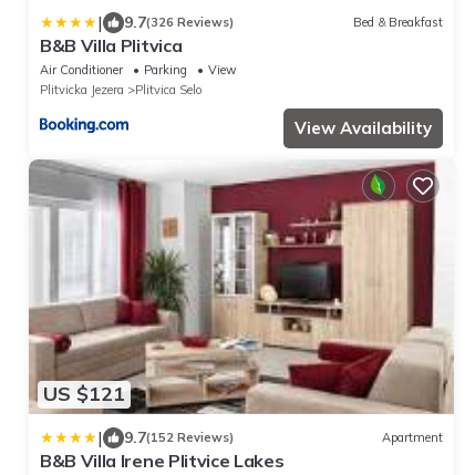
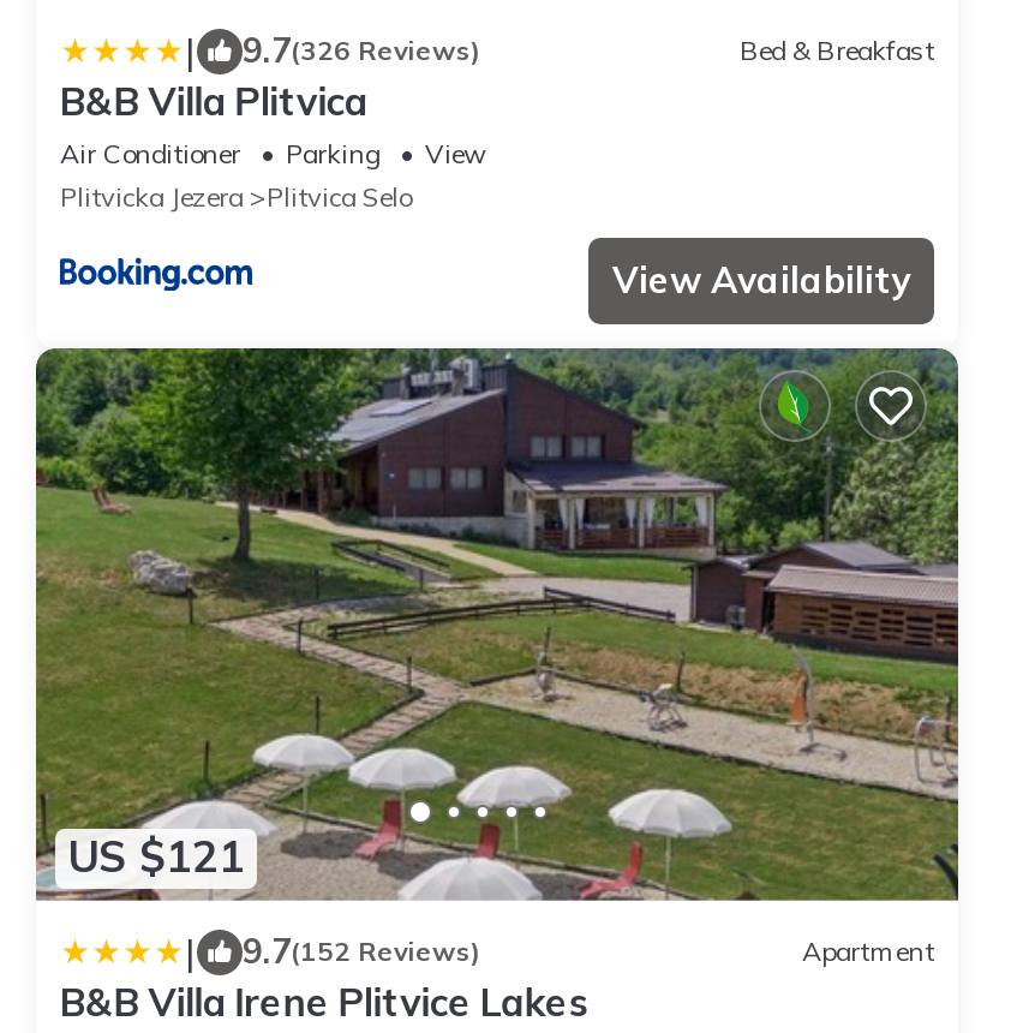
- [image]
+ [image]
